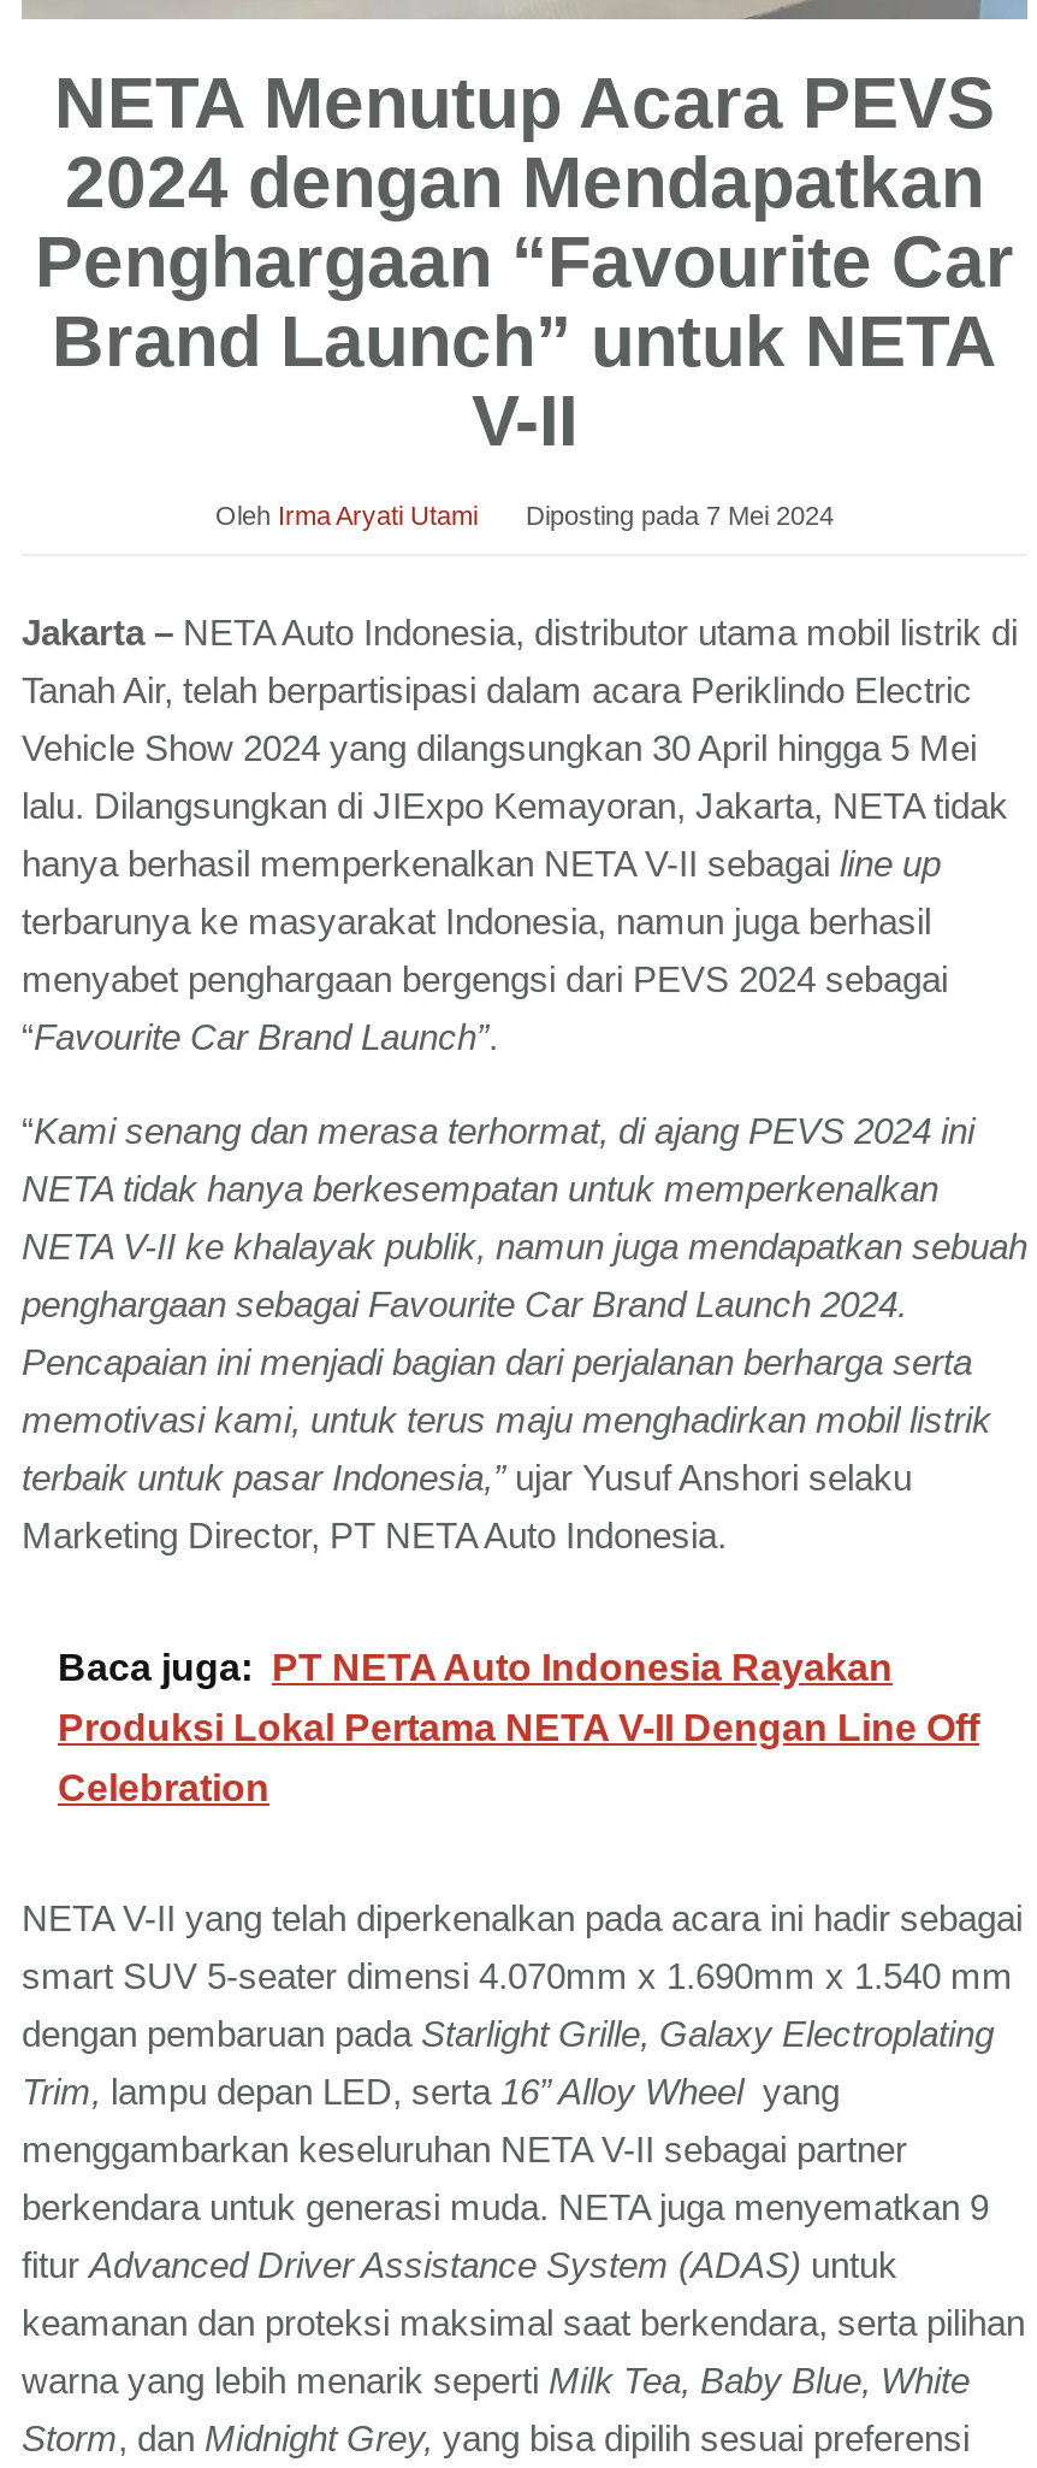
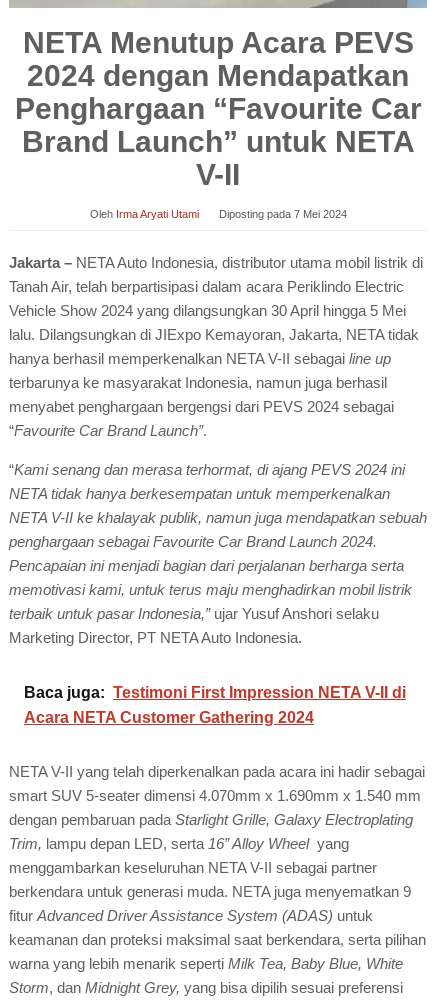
- Baca juga: PT NETA Auto Indonesia Rayakan
- Produksi Lokal Pertama NETA V-II Dengan Line Off
- Celebration
+ Baca juga: Testimoni First Impression NETA V-II di
+ Acara NETA Customer Gathering 2024
